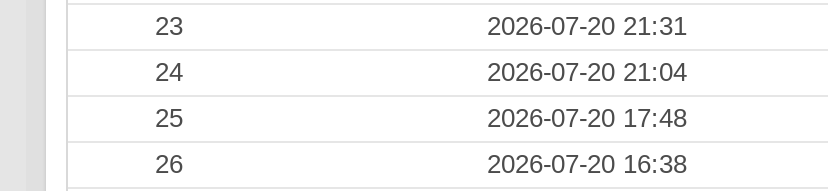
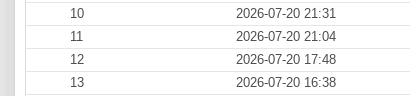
- 23
+ 10

- 24
+ 11

- 25
+ 12

- 26
+ 13
